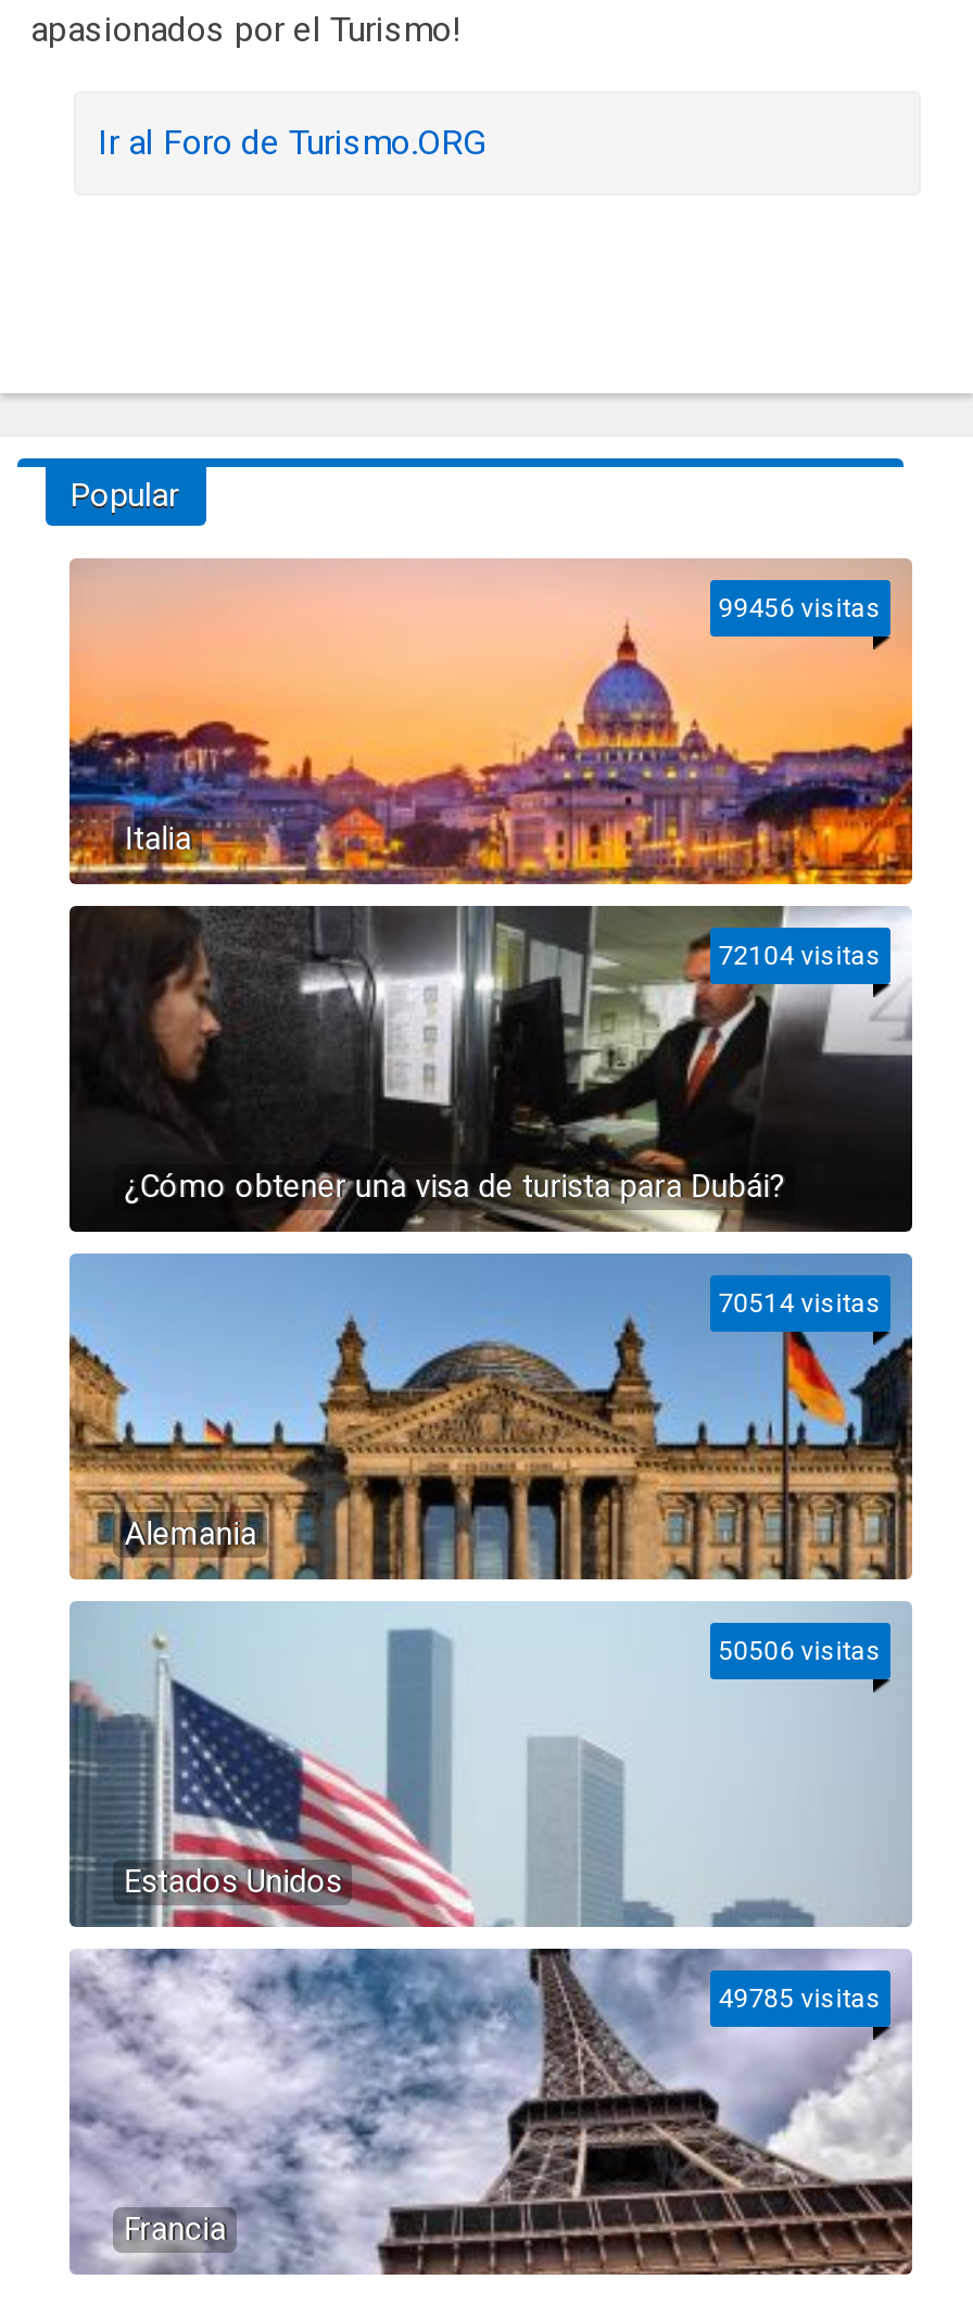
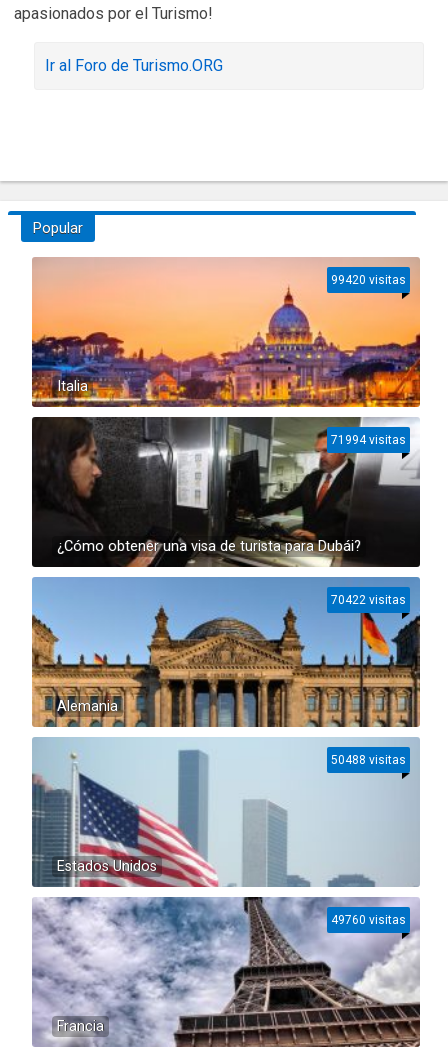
- 99456 visitas
+ 99420 visitas

- 72104 visitas
+ 71994 visitas

- 70514 visitas
+ 70422 visitas

- 50506 visitas
+ 50488 visitas

- 49785 visitas
+ 49760 visitas
